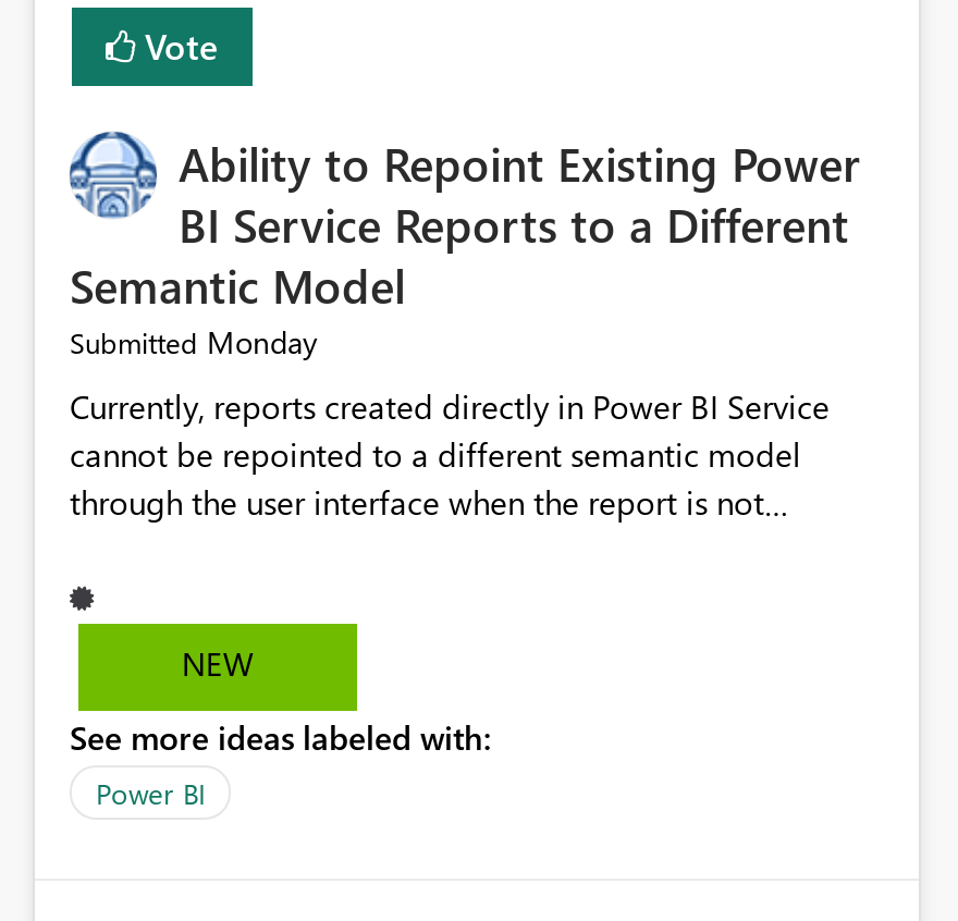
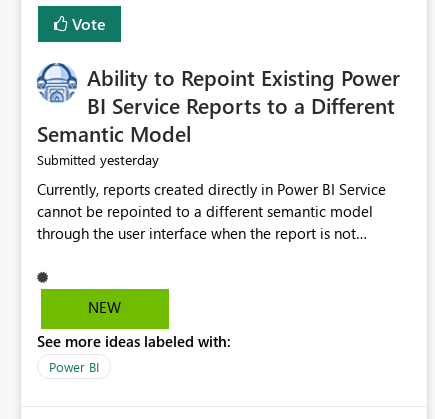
- Submitted Monday
+ Submitted yesterday
